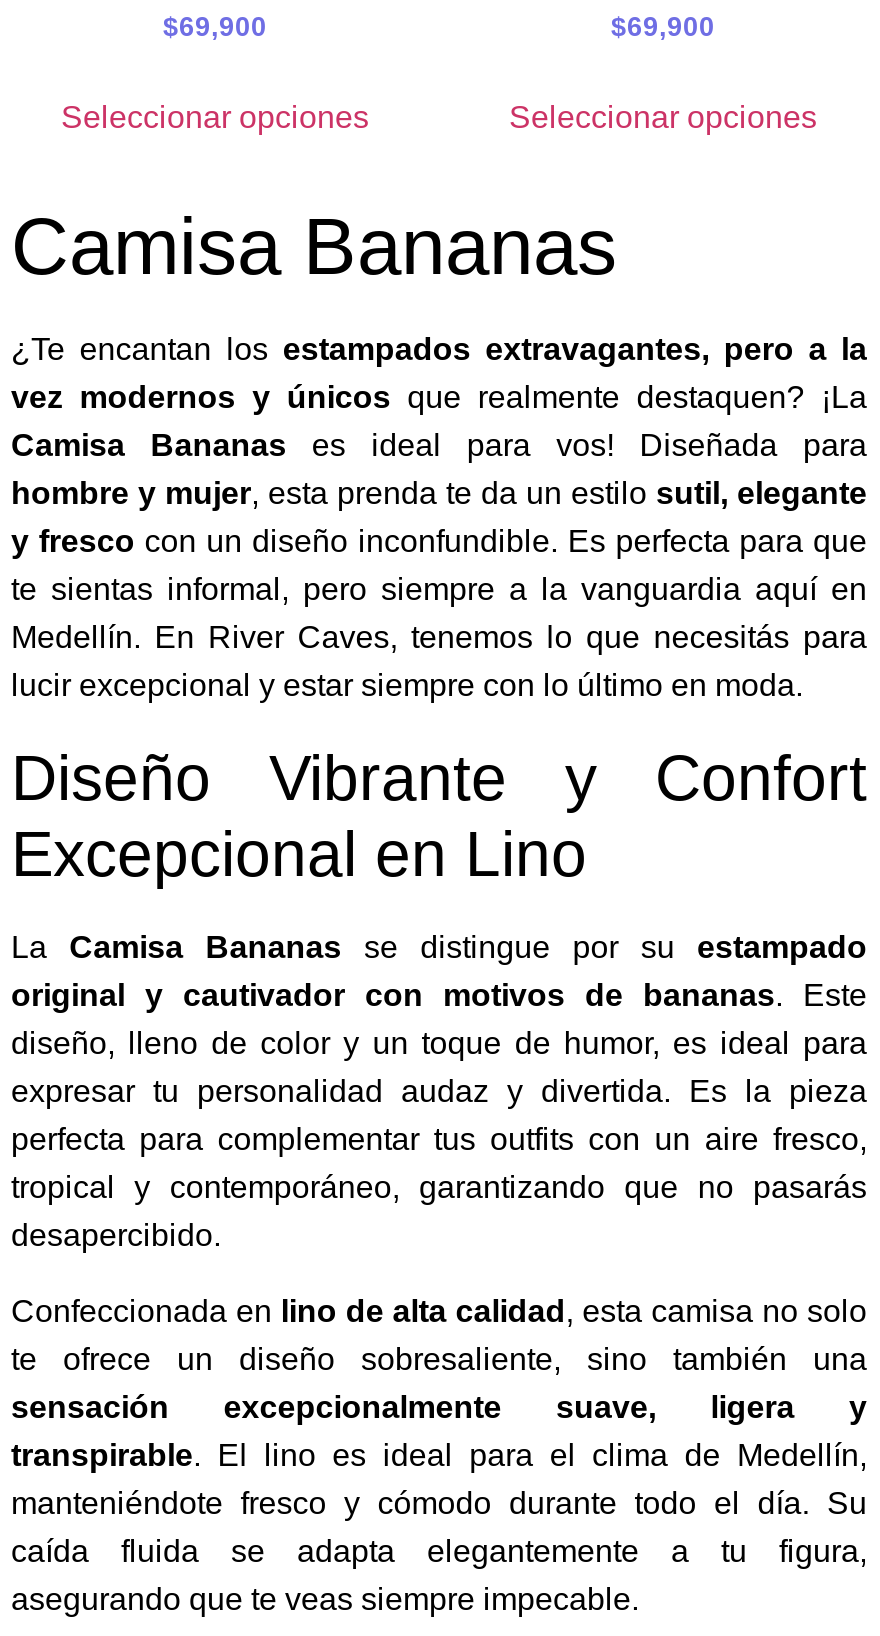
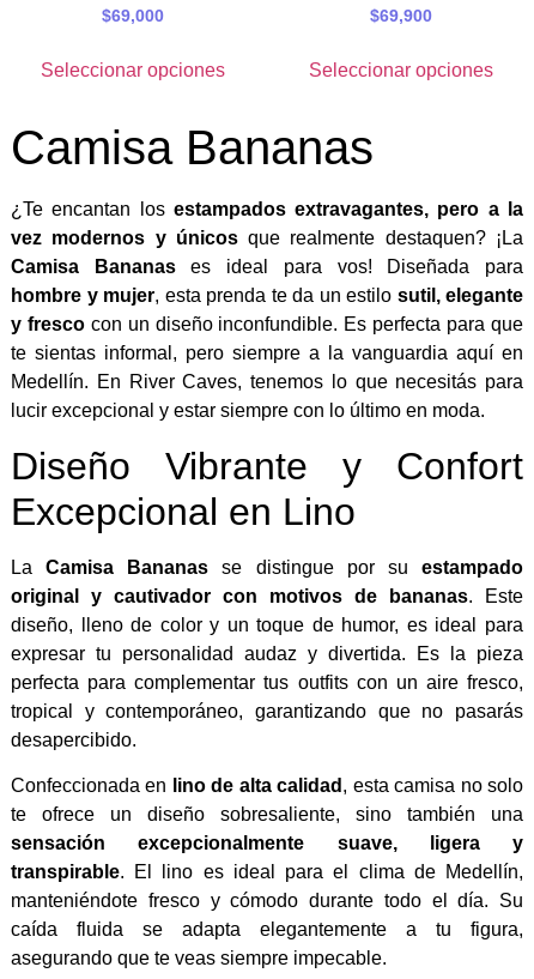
- $69,900
+ $69,000
